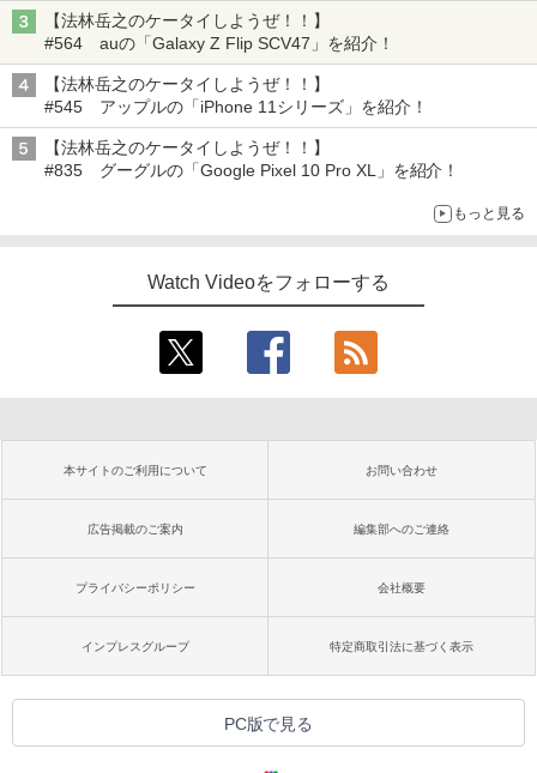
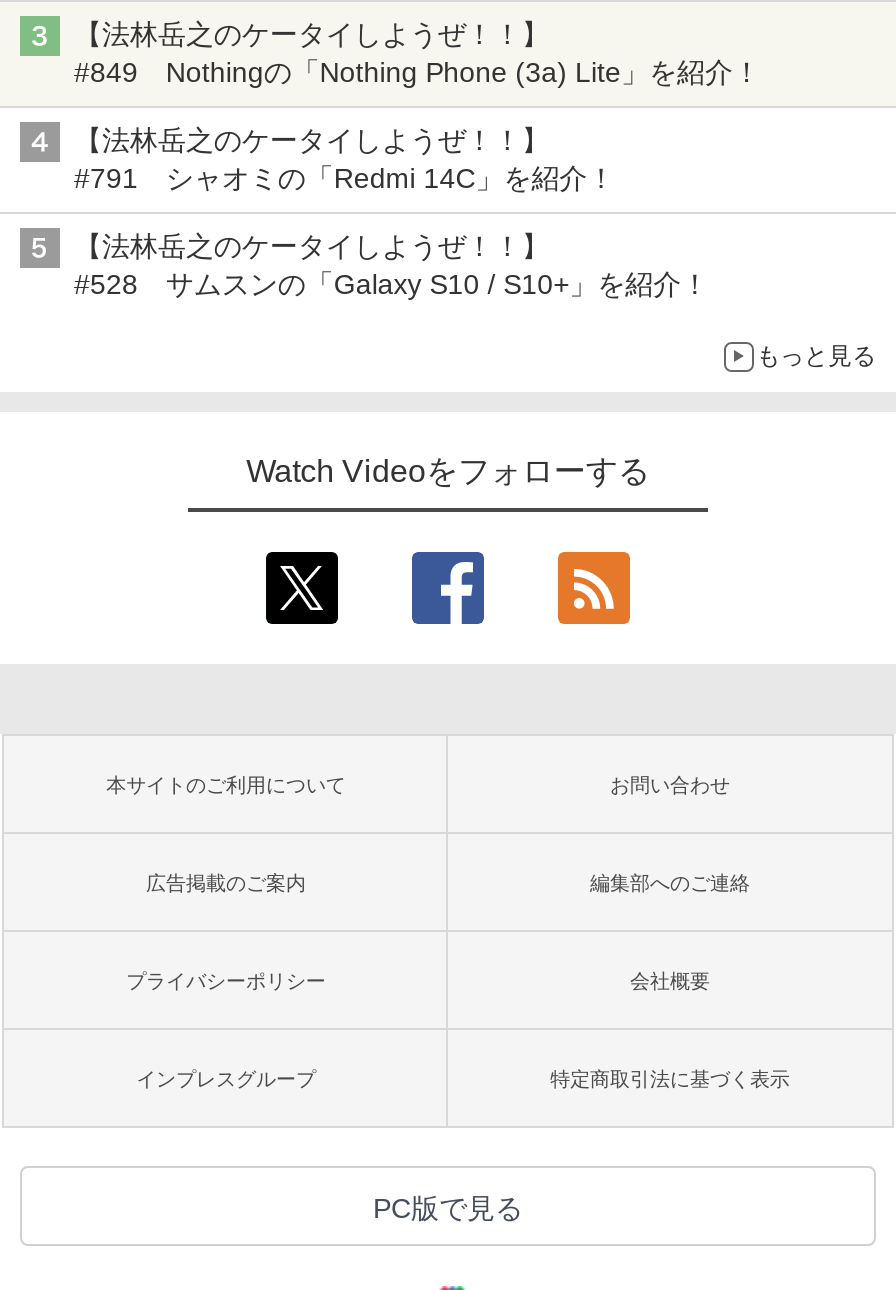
- #564 auの「Galaxy Z Flip SCV47」を紹介！
+ #849 Nothingの「Nothing Phone (3a) Lite」を紹介！

- #545 アップルの「iPhone 11シリーズ」を紹介！
+ #791 シャオミの「Redmi 14C」を紹介！

- #835 グーグルの「Google Pixel 10 Pro XL」を紹介！
+ #528 サムスンの「Galaxy S10 / S10+」を紹介！
